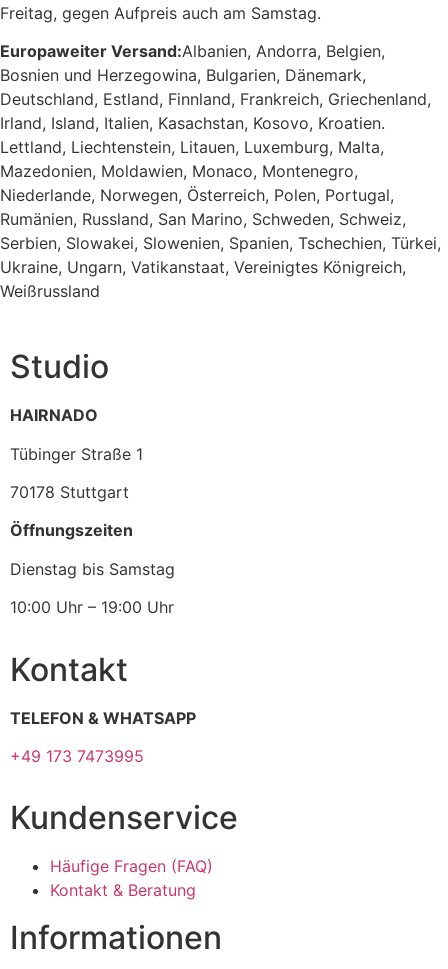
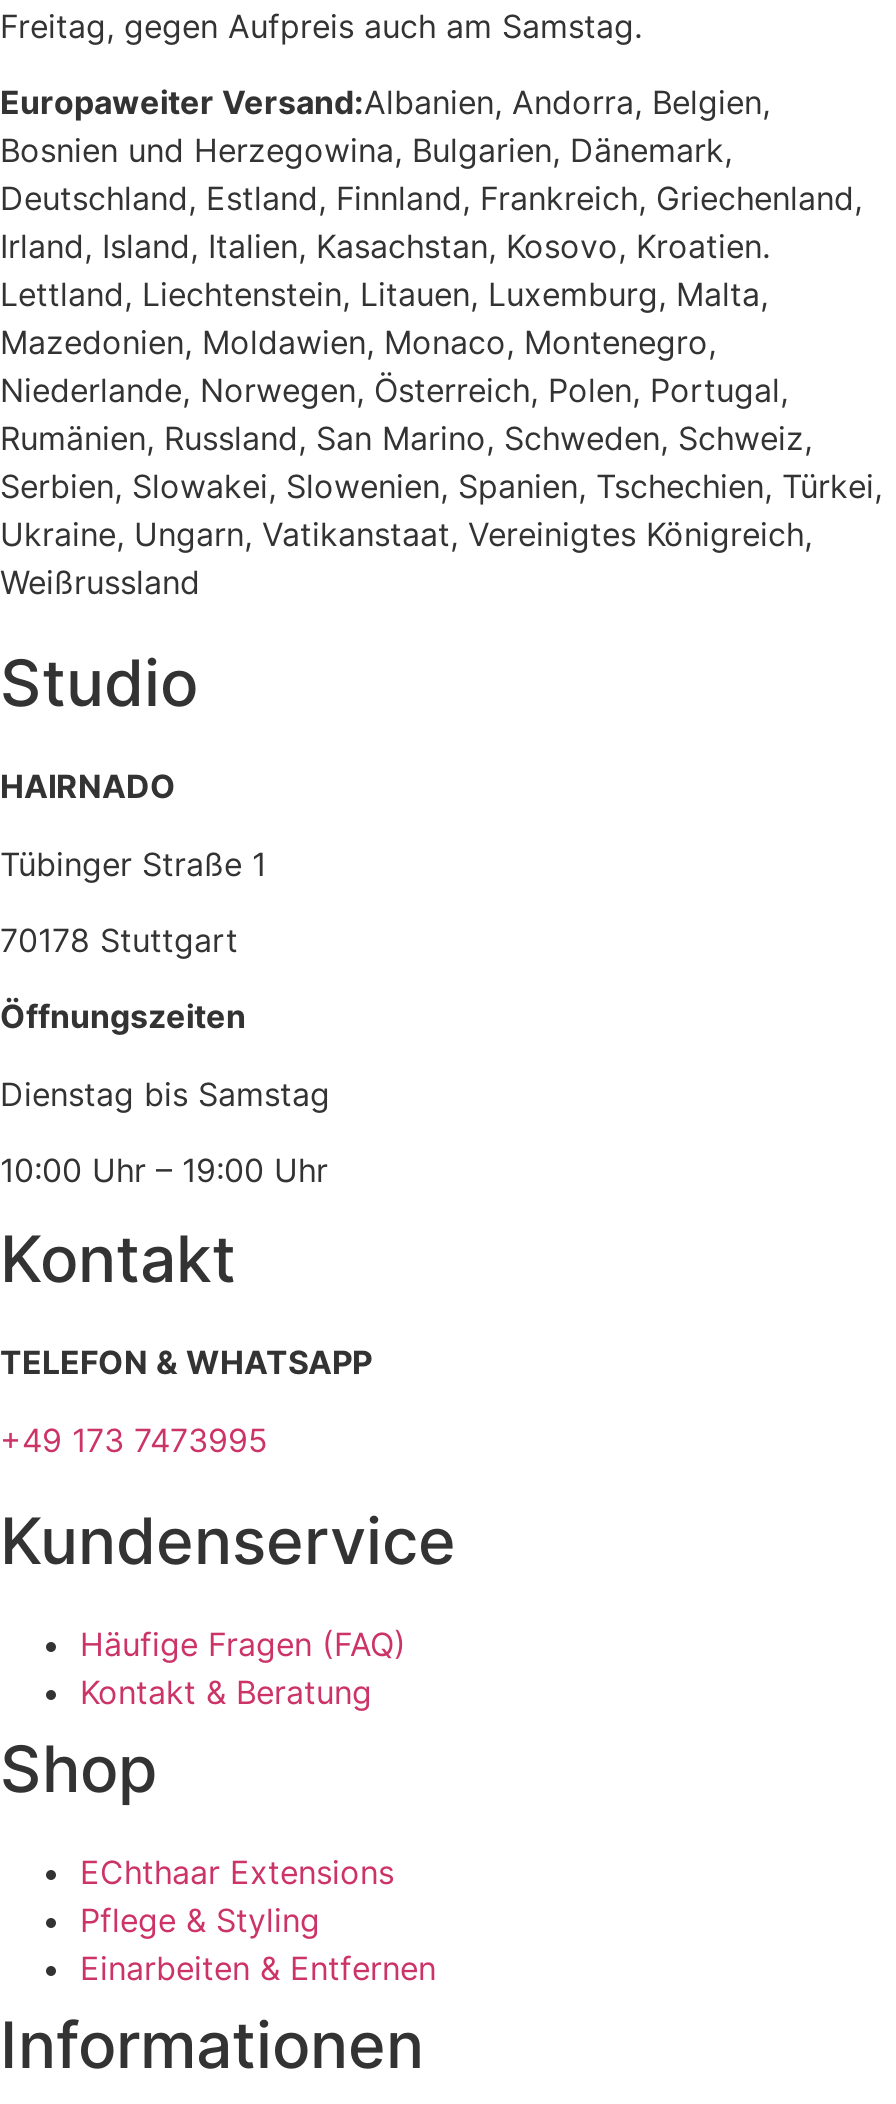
moved up: Studio

moved up: HAIRNADO | Tübinger Straße 1 | 70178 Stuttgart | Öffnungszeiten | Dienstag bis Samstag | 10:00 Uhr – 19:00 Uhr

moved up: Kontakt

moved up: TELEFON & WHATSAPP | +49 173 7473995

moved up: Kundenservice

moved up: Häufige Fragen (FAQ) | Kontakt & Beratung

+ Shop
+ EChthaar Extensions
+ Pflege & Styling
+ Einarbeiten & Entfernen
